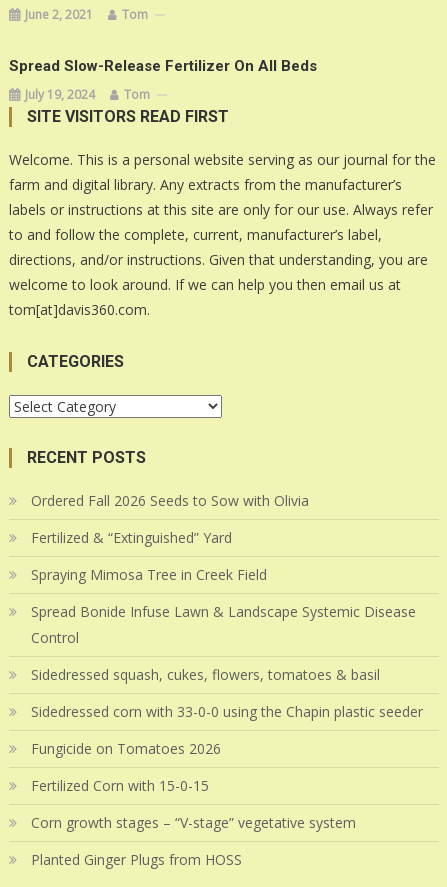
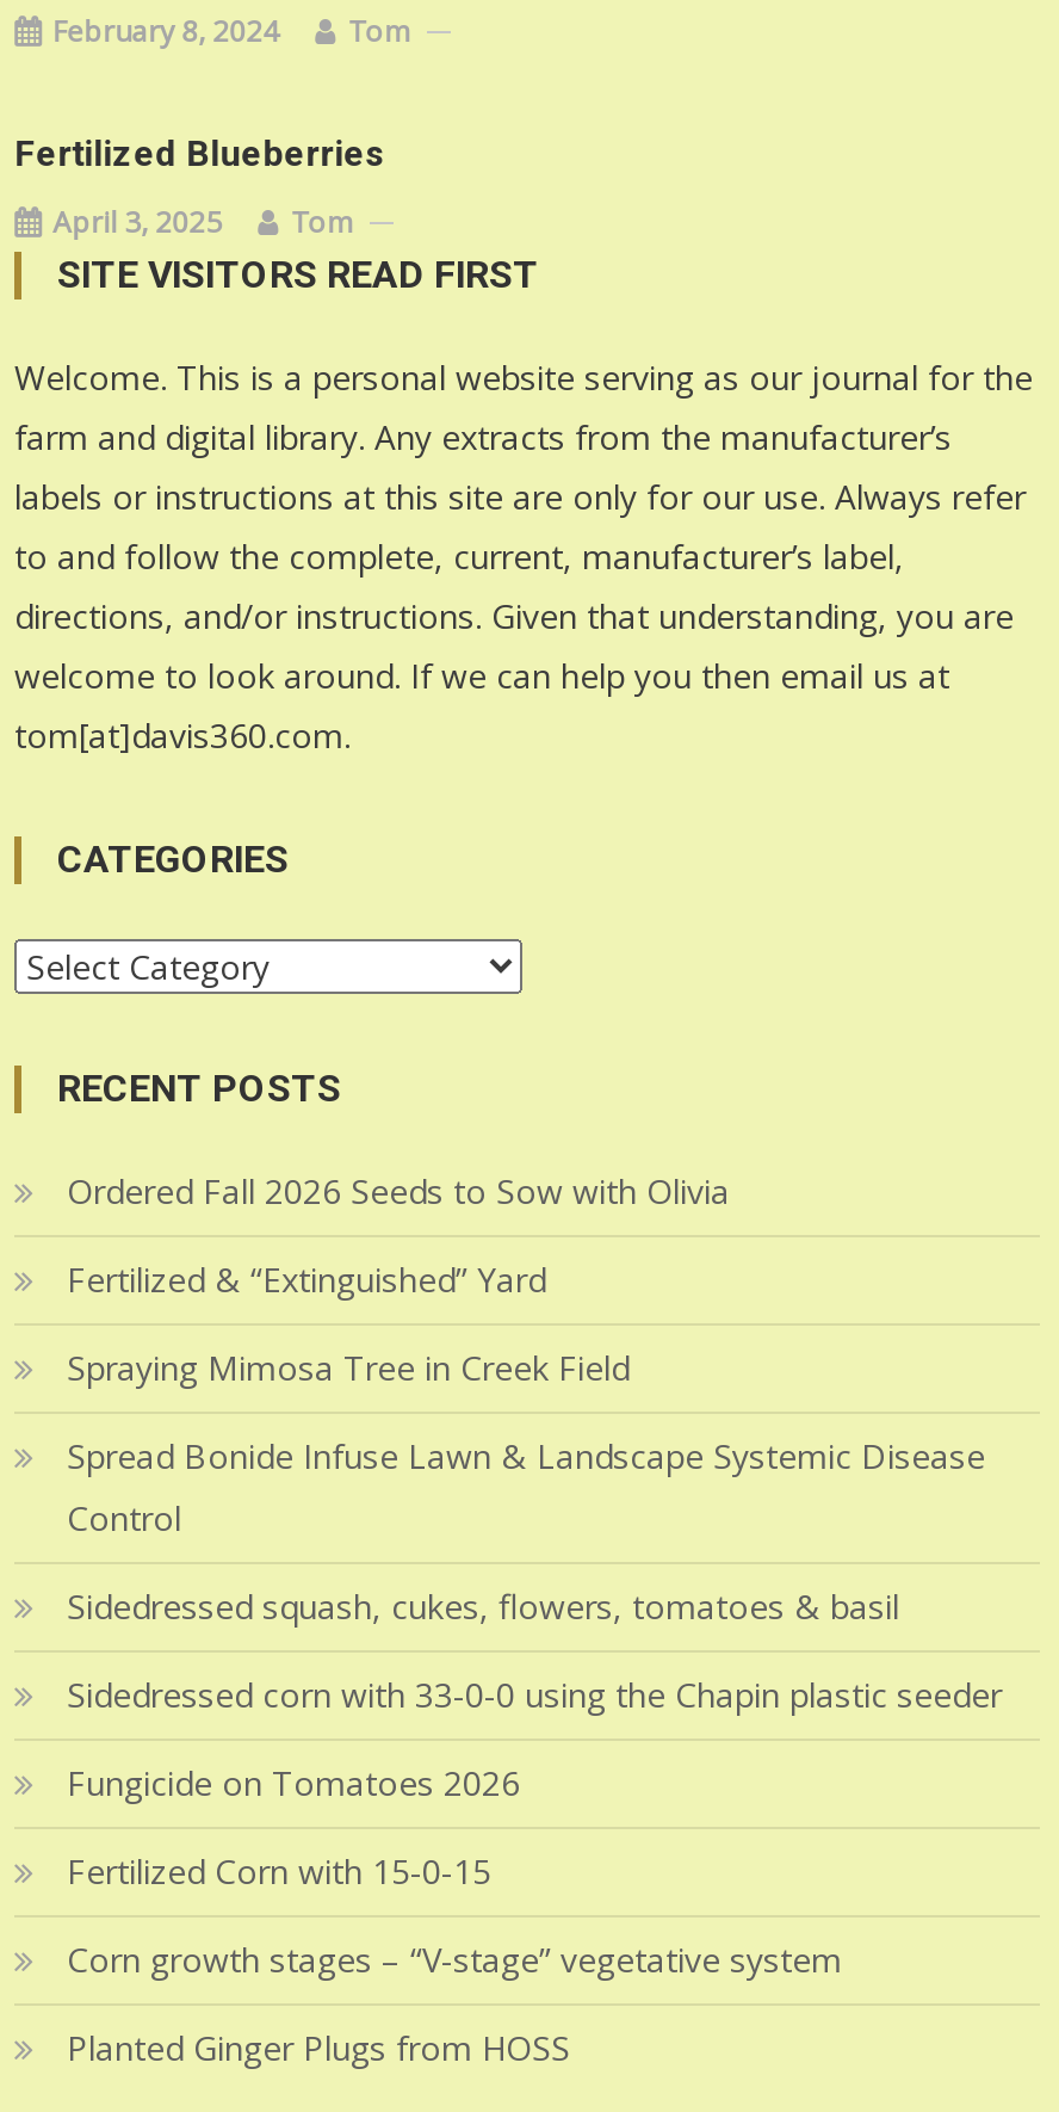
- June 2, 2021 Tom
+ February 8, 2024 Tom

- Spread Slow-Release Fertilizer On All Beds
+ Fertilized Blueberries

- July 19, 2024 Tom
+ April 3, 2025 Tom
